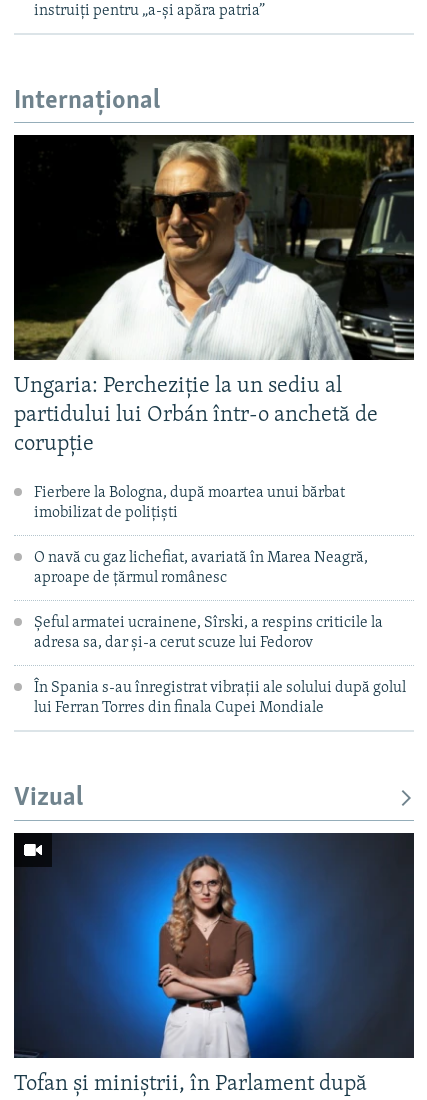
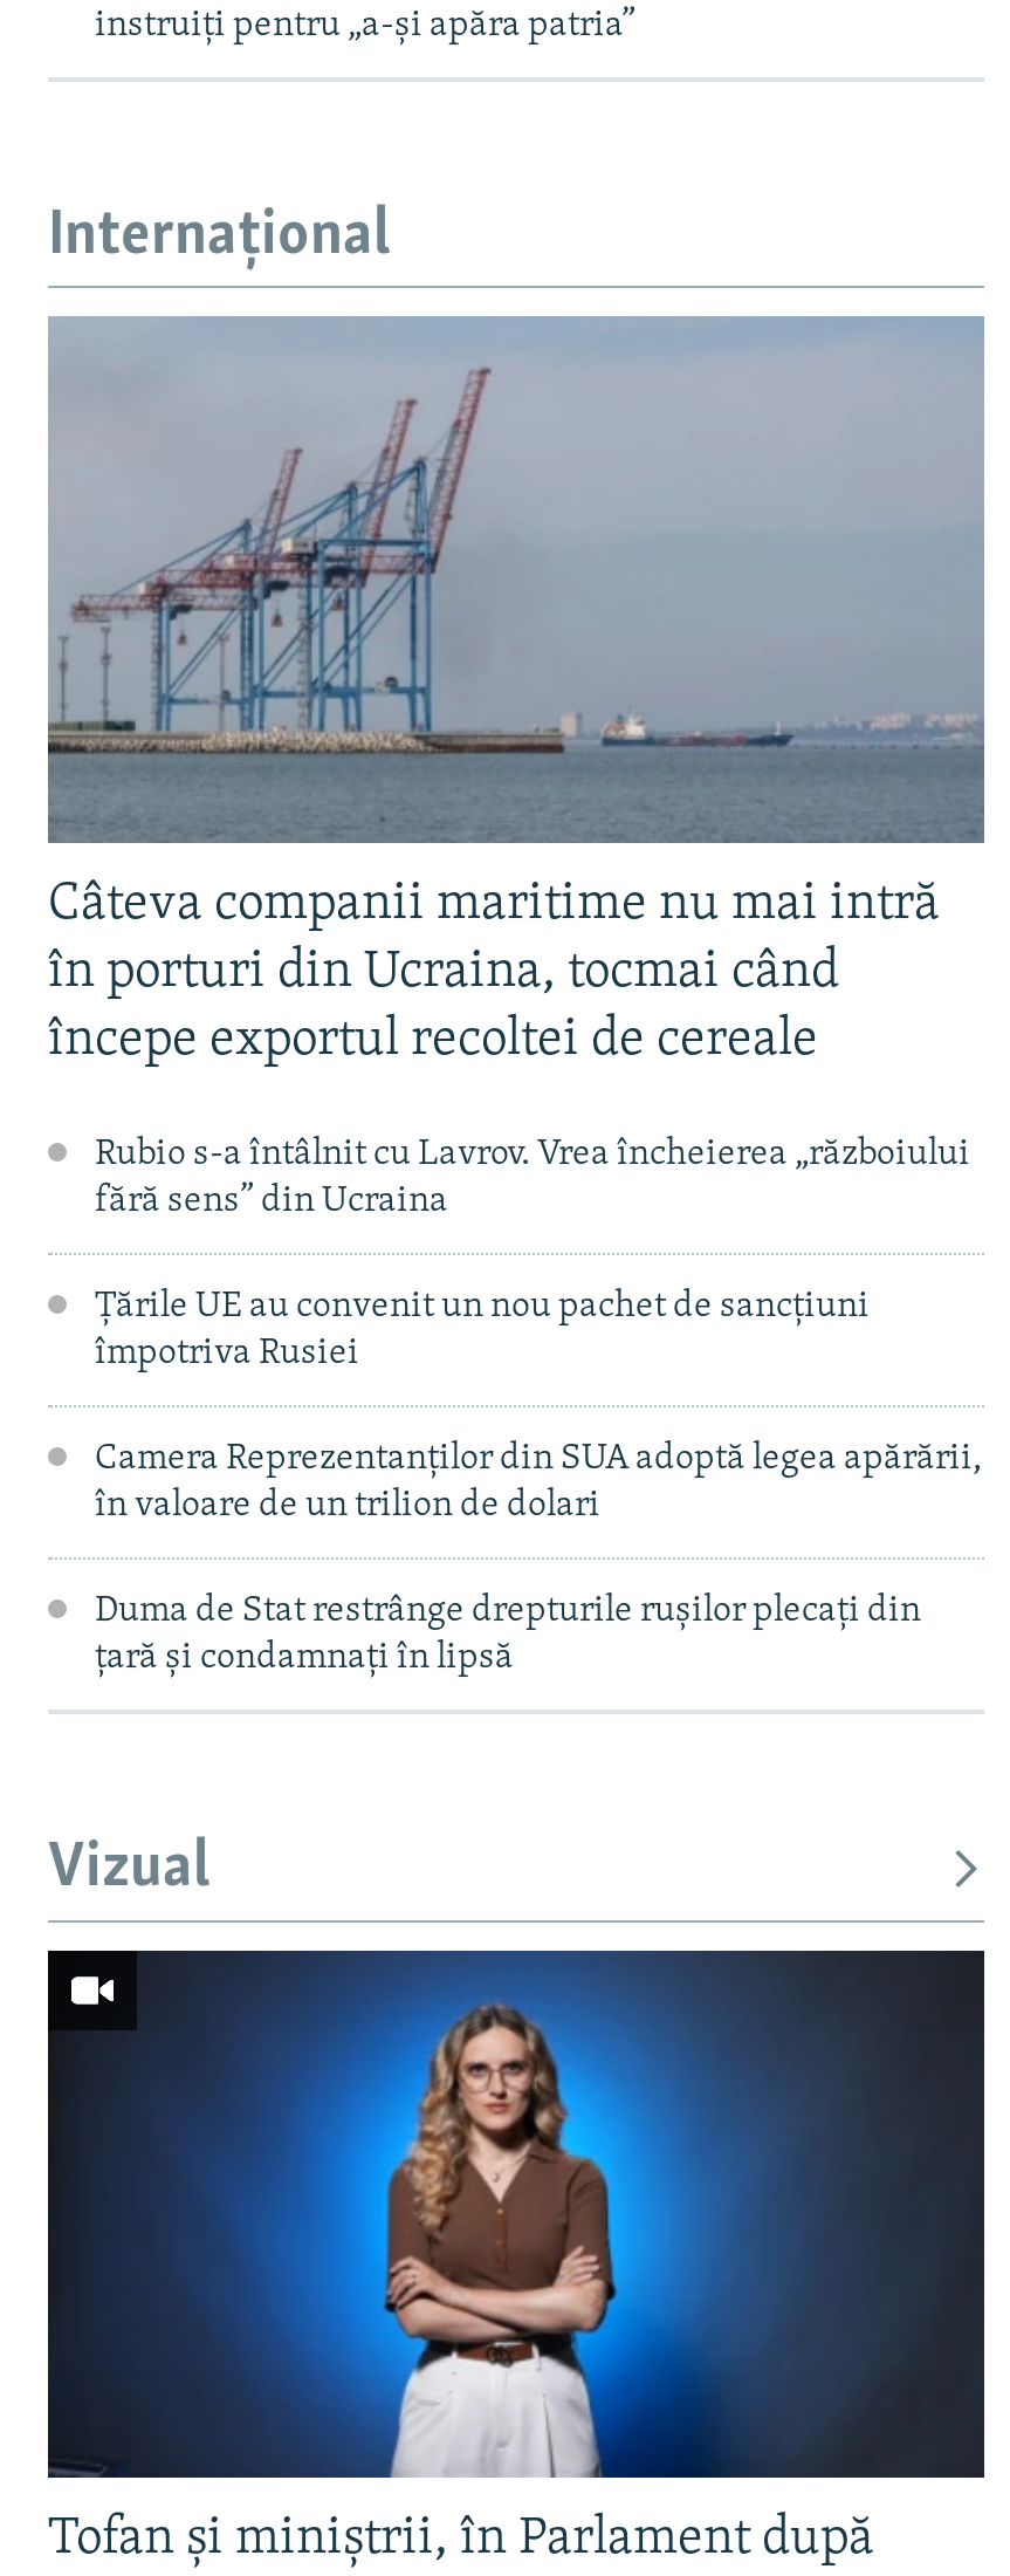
- [image]
- Ungaria: Percheziție la un sediu al
- partidului lui Orbán într-o anchetă de
- corupție
+ [image]
+ Câteva companii maritime nu mai intră
+ în porturi din Ucraina, tocmai când
+ începe exportul recoltei de cereale

- Fierbere la Bologna, după moartea unui bărbat
- imobilizat de polițiști
+ Rubio s-a întâlnit cu Lavrov. Vrea încheierea „războiului
+ fără sens” din Ucraina

- O navă cu gaz lichefiat, avariată în Marea Neagră,
- aproape de țărmul românesc
+ Țările UE au convenit un nou pachet de sancțiuni
+ împotriva Rusiei

- Șeful armatei ucrainene, Sîrski, a respins criticile la
- adresa sa, dar și-a cerut scuze lui Fedorov
+ Camera Reprezentanților din SUA adoptă legea apărării,
+ în valoare de un trilion de dolari

- În Spania s-au înregistrat vibrații ale solului după golul
- lui Ferran Torres din finala Cupei Mondiale
+ Duma de Stat restrânge drepturile rușilor plecați din
+ țară și condamnați în lipsă
